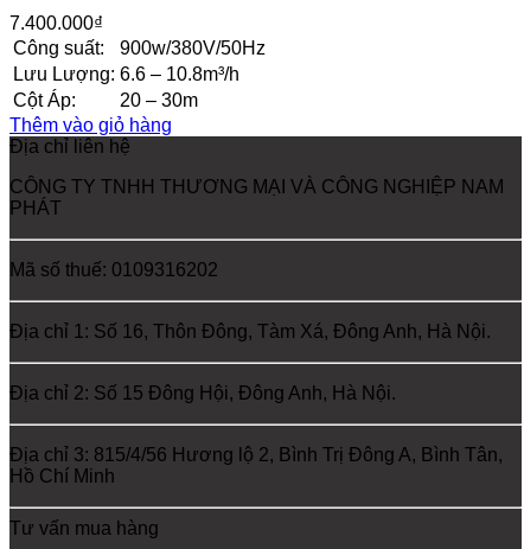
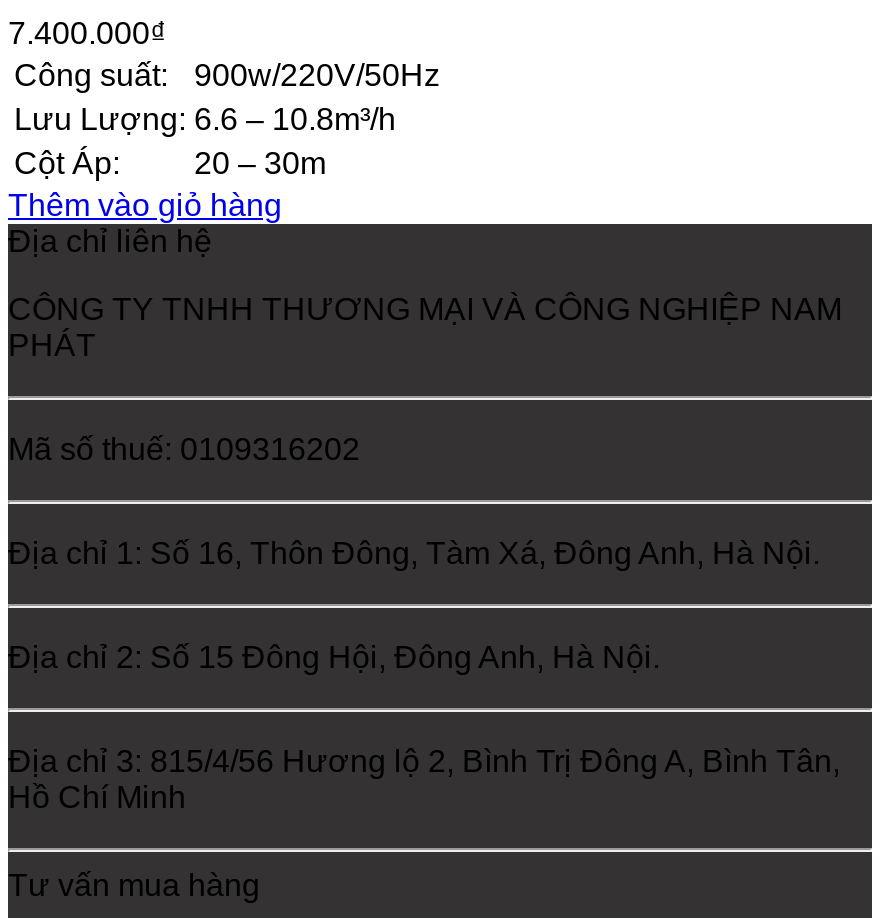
- Công suất: 900w/380V/50Hz
+ Công suất: 900w/220V/50Hz
